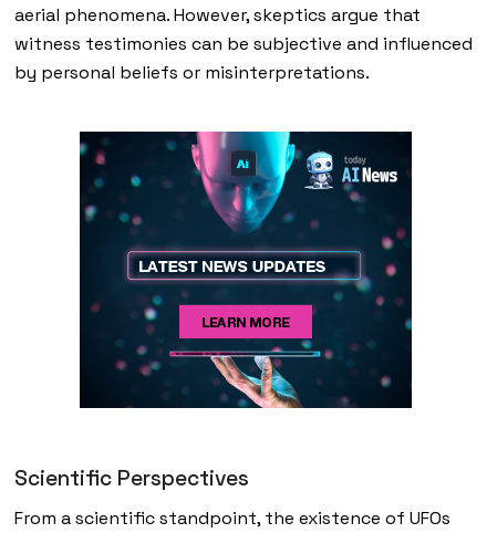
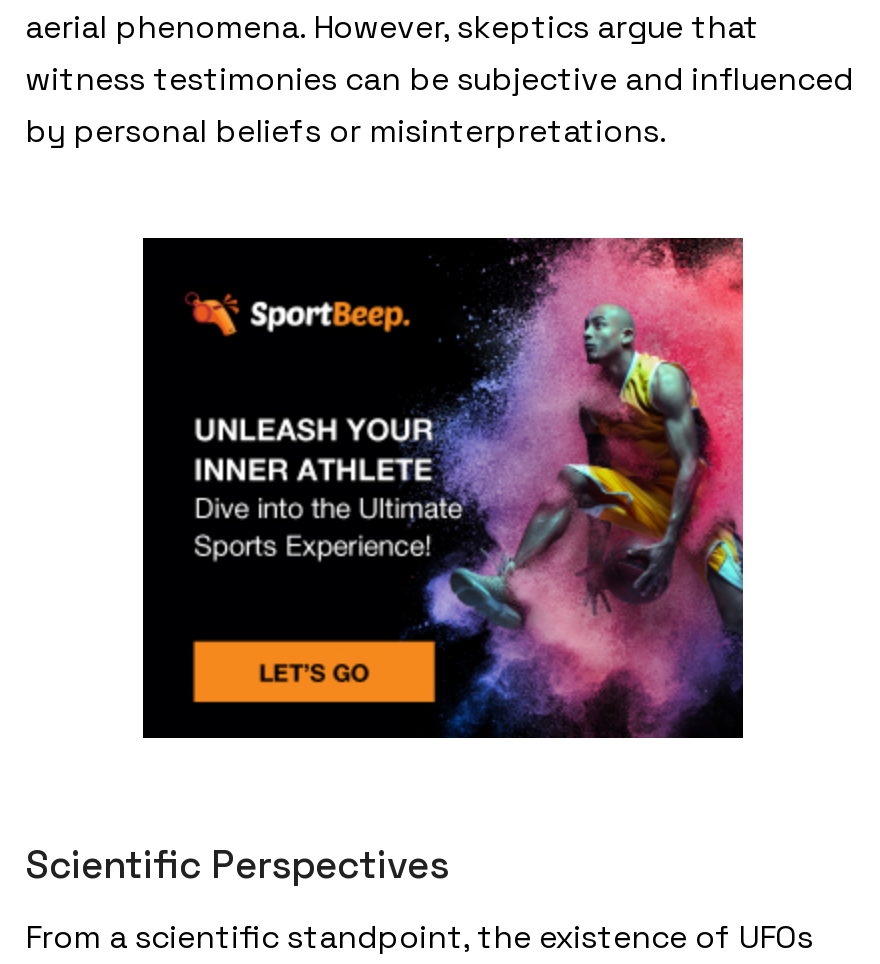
- [image]
+ [image]
